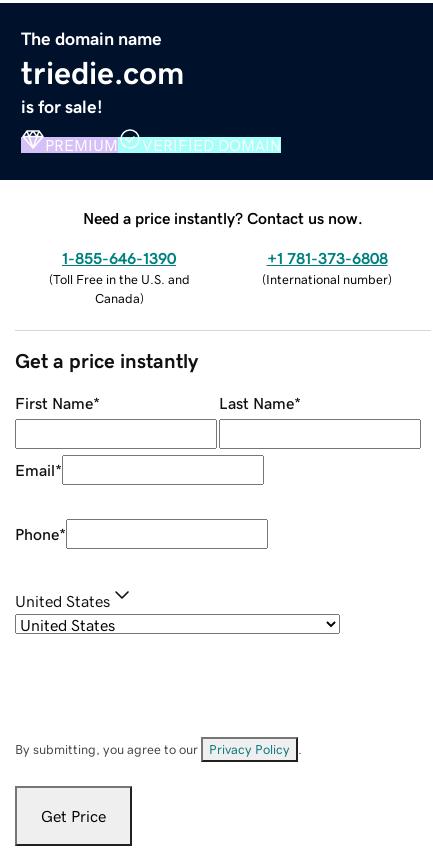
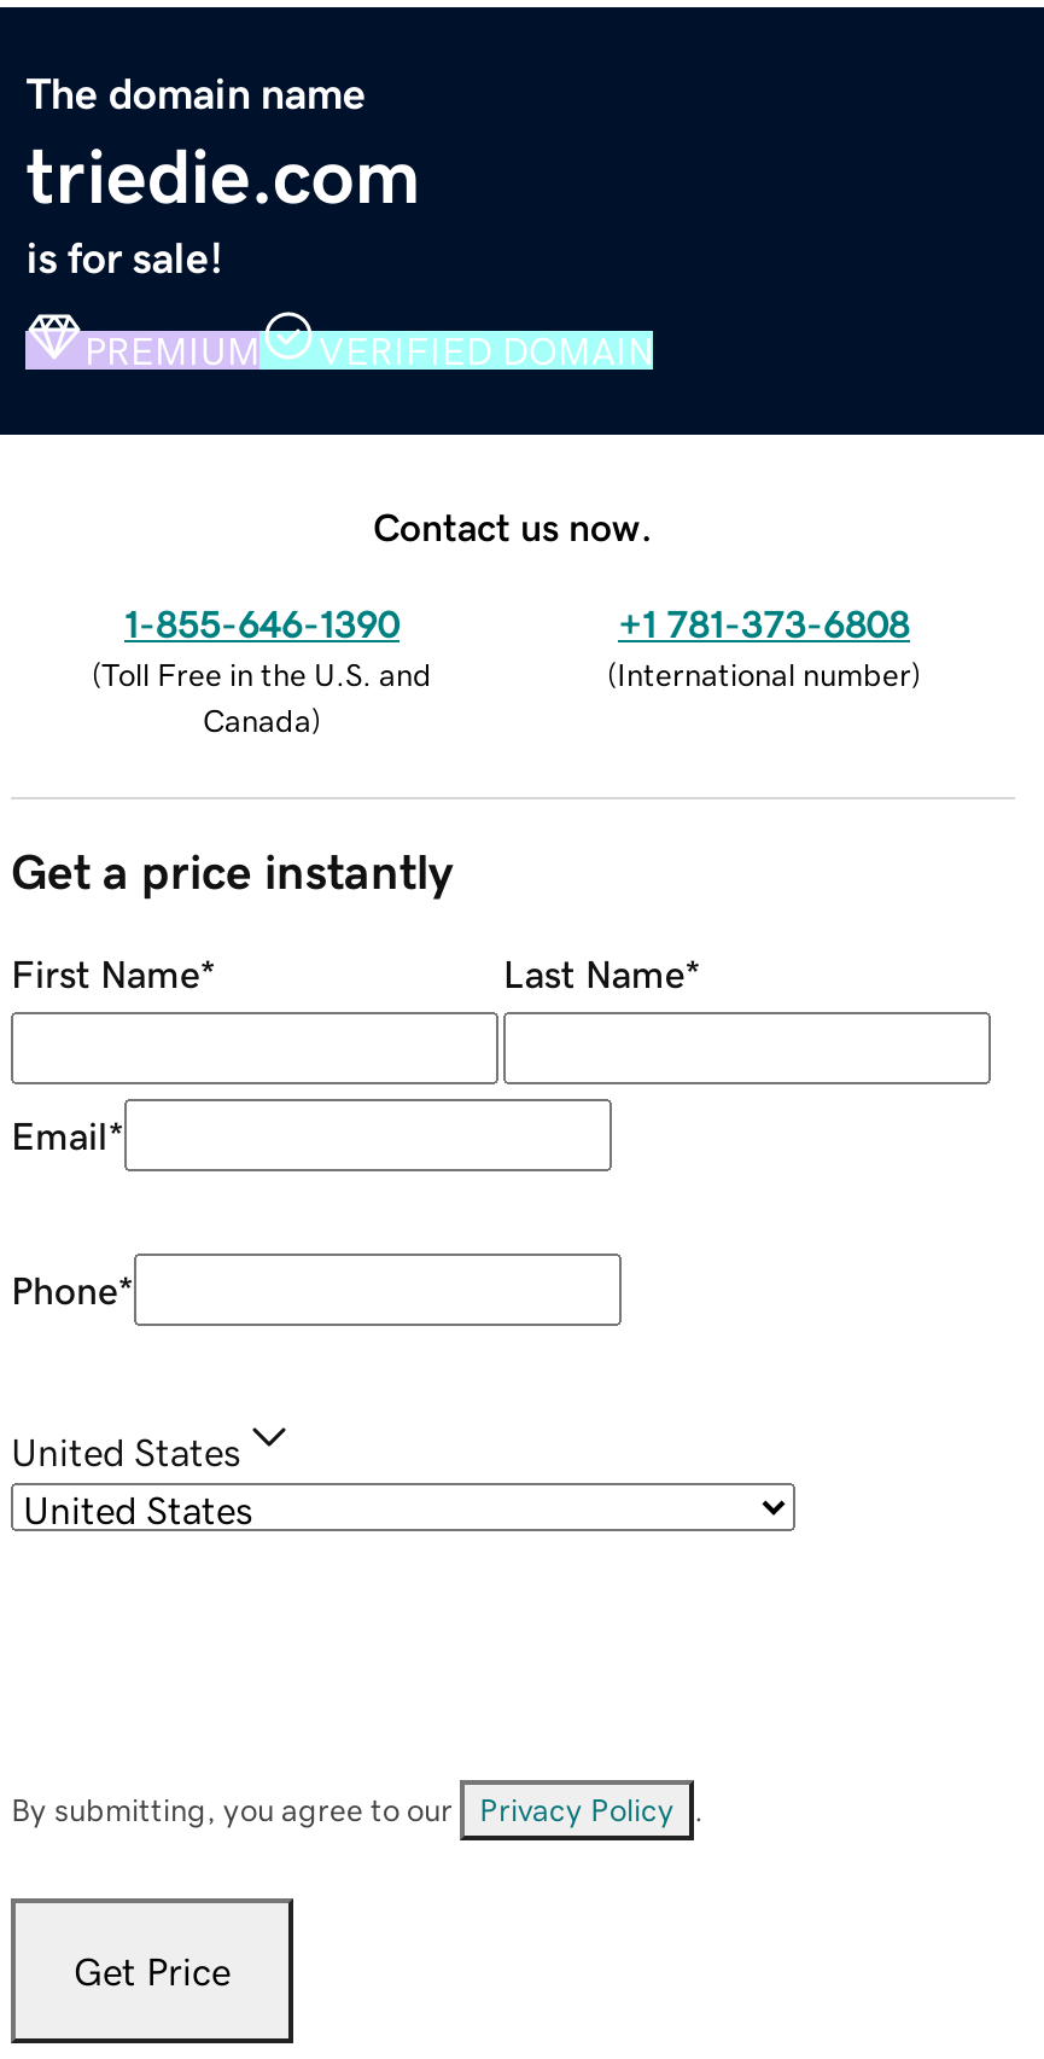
- Need a price instantly? Contact us now.
+ Contact us now.
